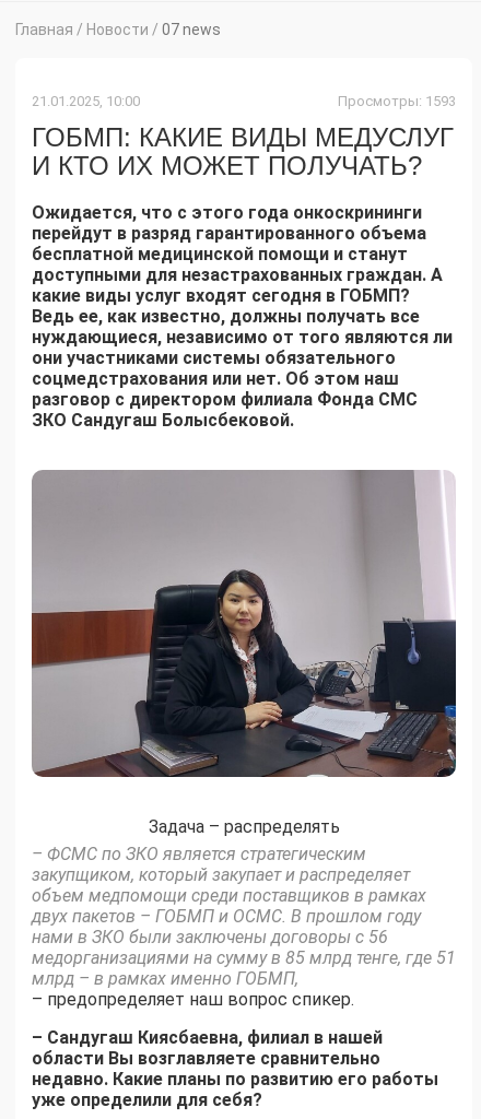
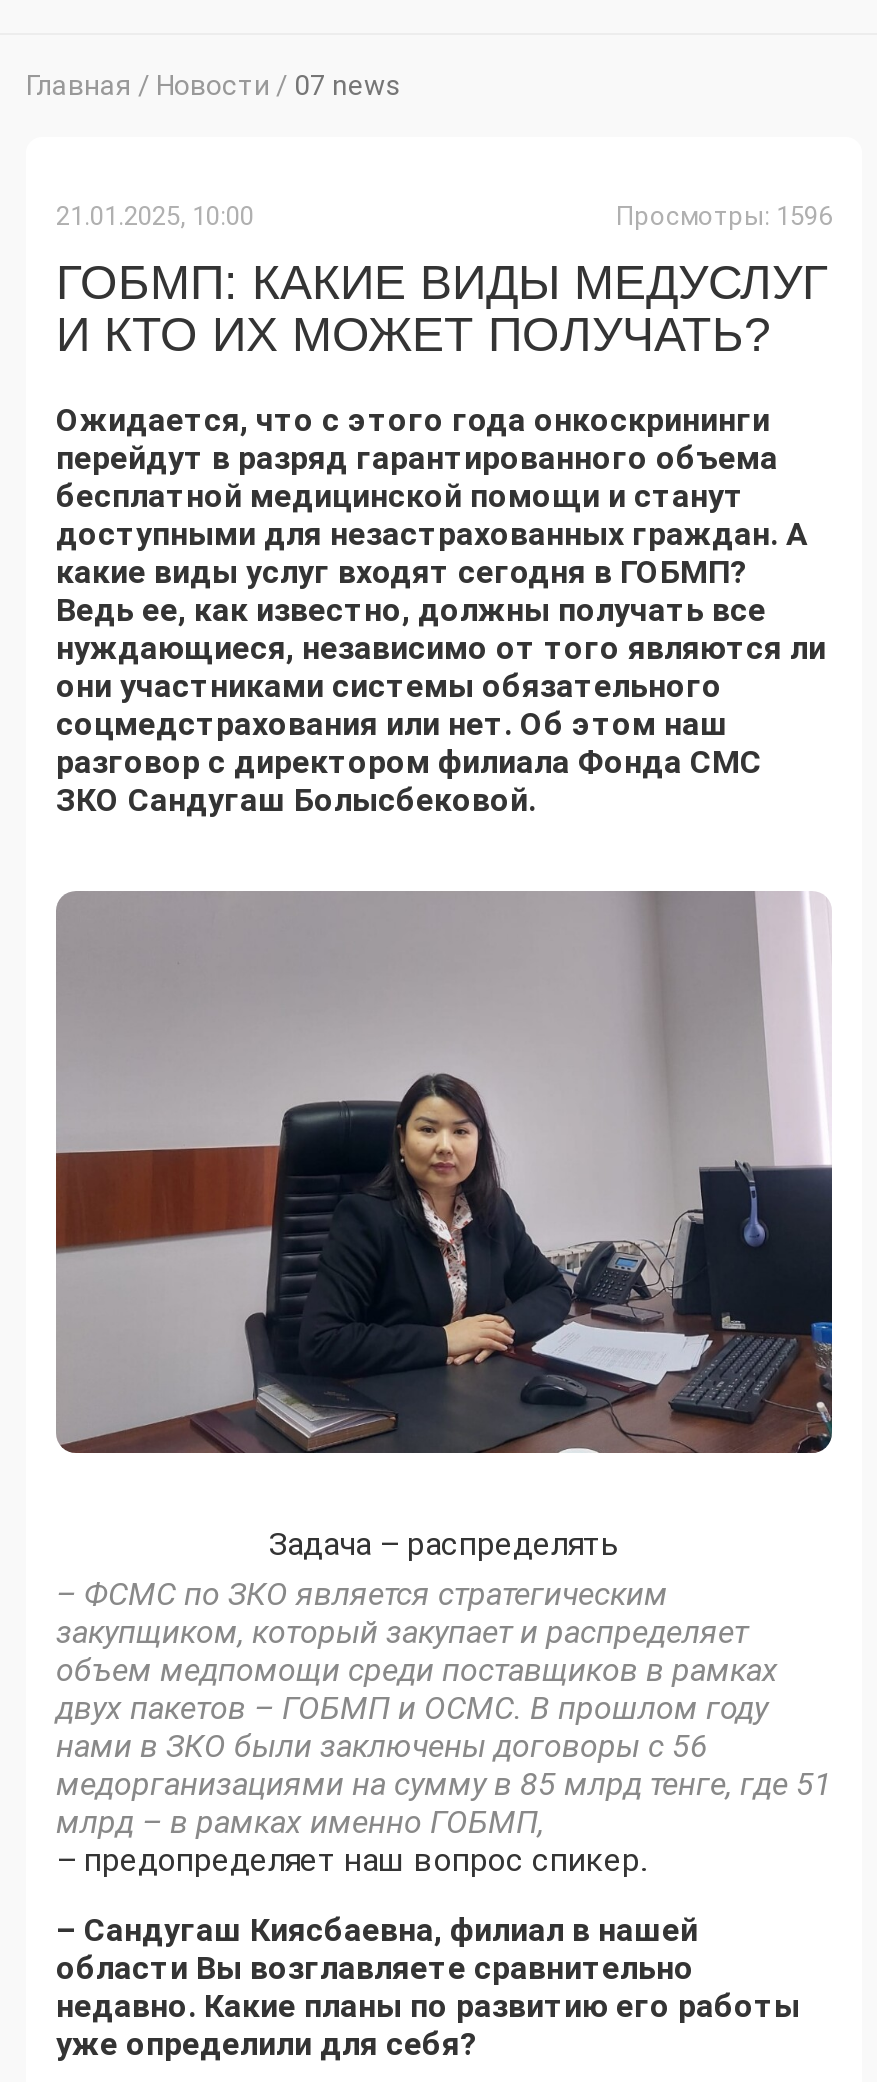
- Просмотры: 1593
+ Просмотры: 1596
